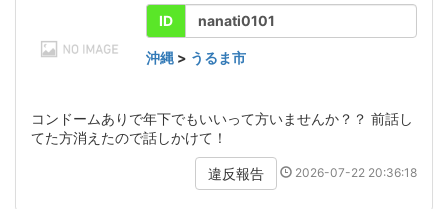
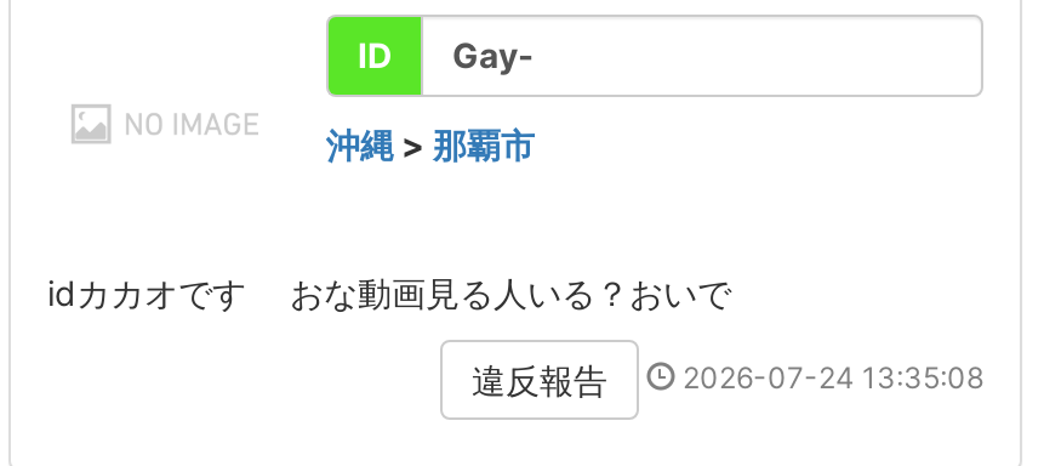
- nanati0101
+ Gay-

- 沖縄>うるま市
+ 沖縄>那覇市

- コンドームありで年下でもいいって方いませんか？？ 前話し
- てた方消えたので話しかけて！
+ idカカオです おな動画見る人いる？おいで

- 違反報告 2026-07-22 20:36:18
+ 違反報告 2026-07-24 13:35:08
